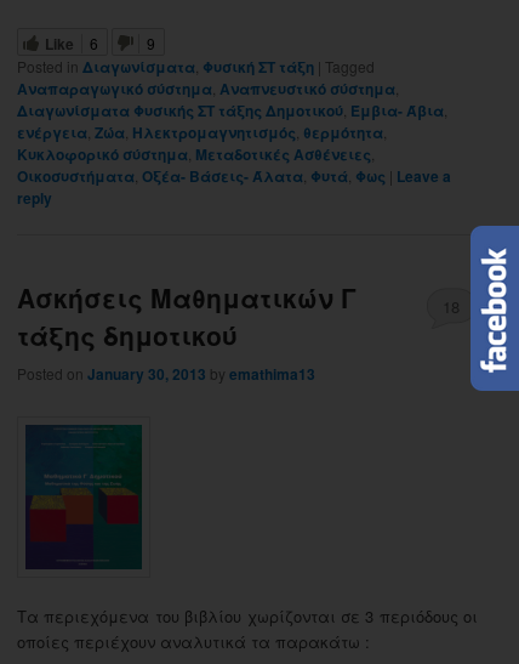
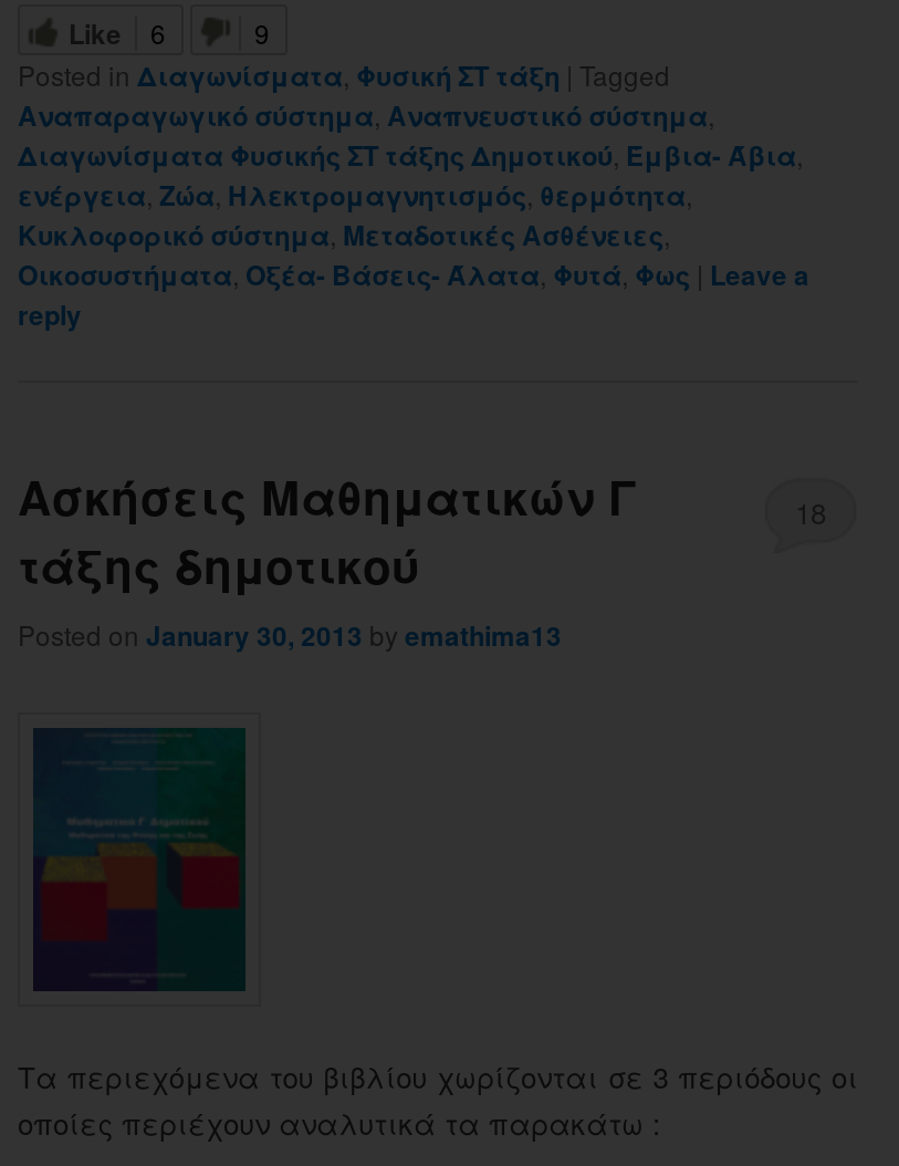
- [image]
